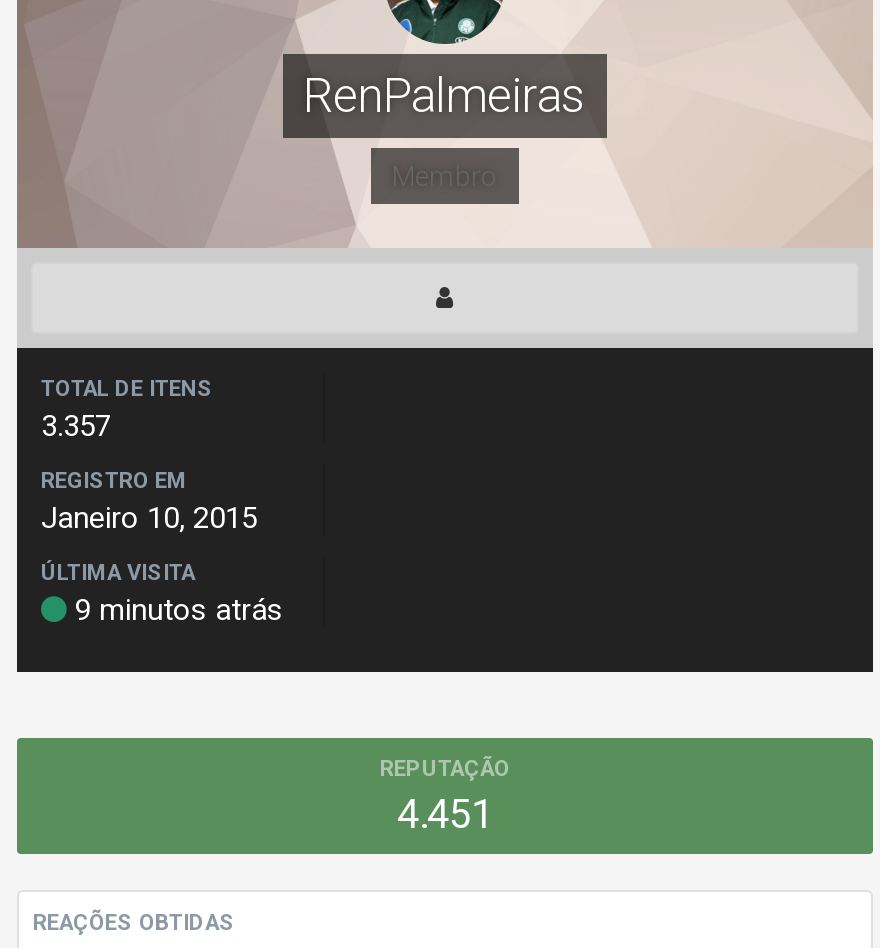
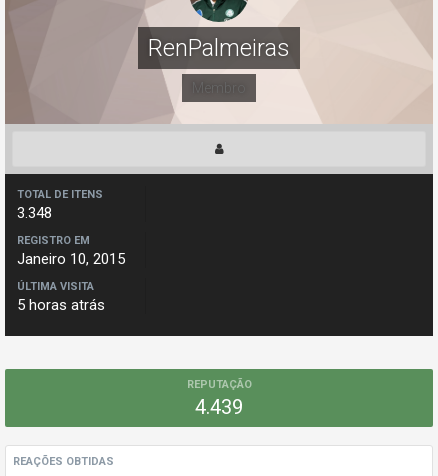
- 3.357
+ 3.348

- 9 minutos atrás
+ 5 horas atrás

- 4.451
+ 4.439
